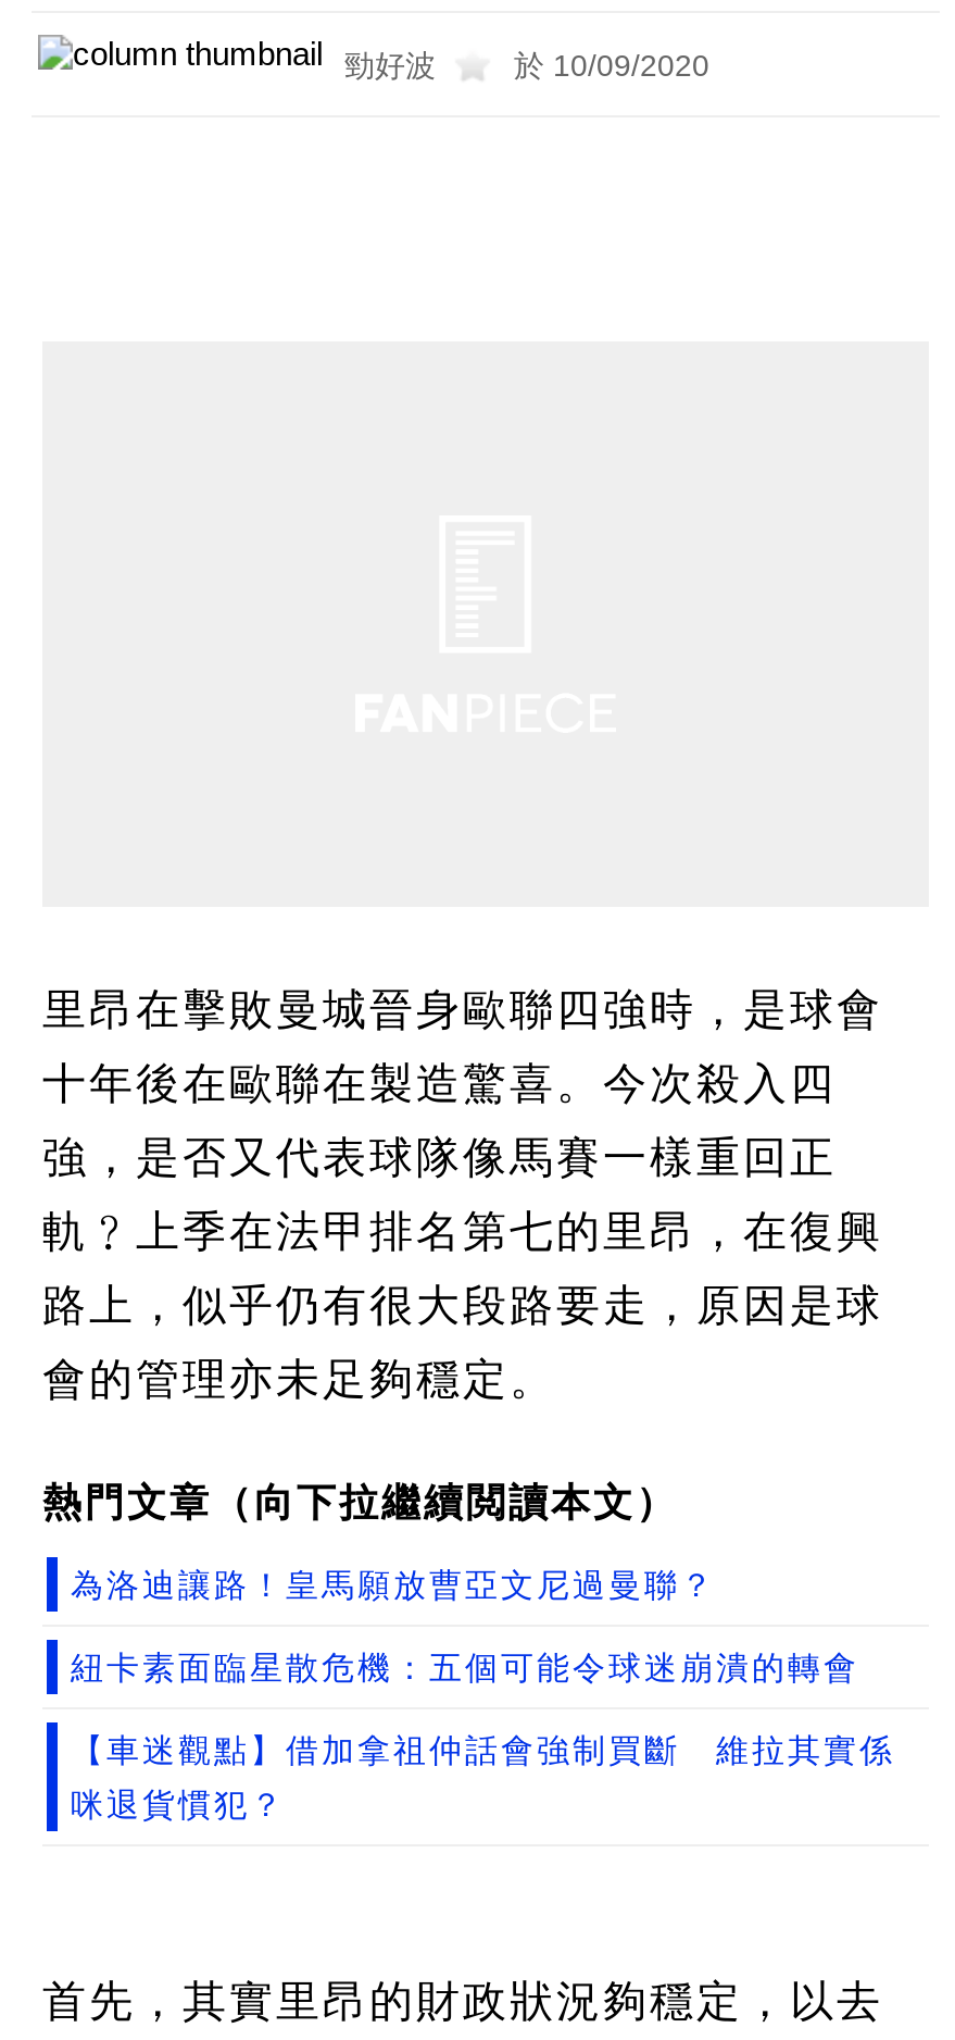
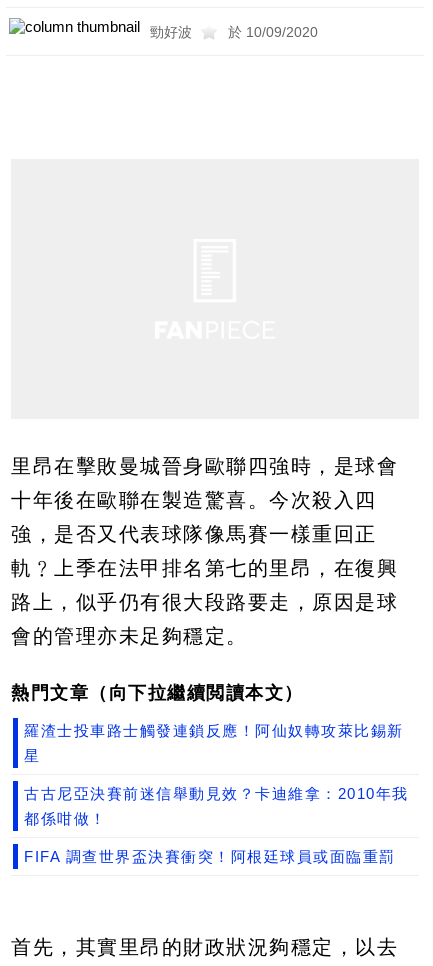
- 為洛迪讓路！皇馬願放曹亞文尼過曼聯？
- 紐卡素面臨星散危機：五個可能令球迷崩潰的轉會
- 【車迷觀點】借加拿祖仲話會強制買斷 維拉其實係
- 咪退貨慣犯？
+ 羅渣士投車路士觸發連鎖反應！阿仙奴轉攻萊比錫新
+ 星
+ 古古尼亞決賽前迷信舉動見效？卡迪維拿：2010年我
+ 都係咁做！
+ FIFA 調查世界盃決賽衝突！阿根廷球員或面臨重罰
